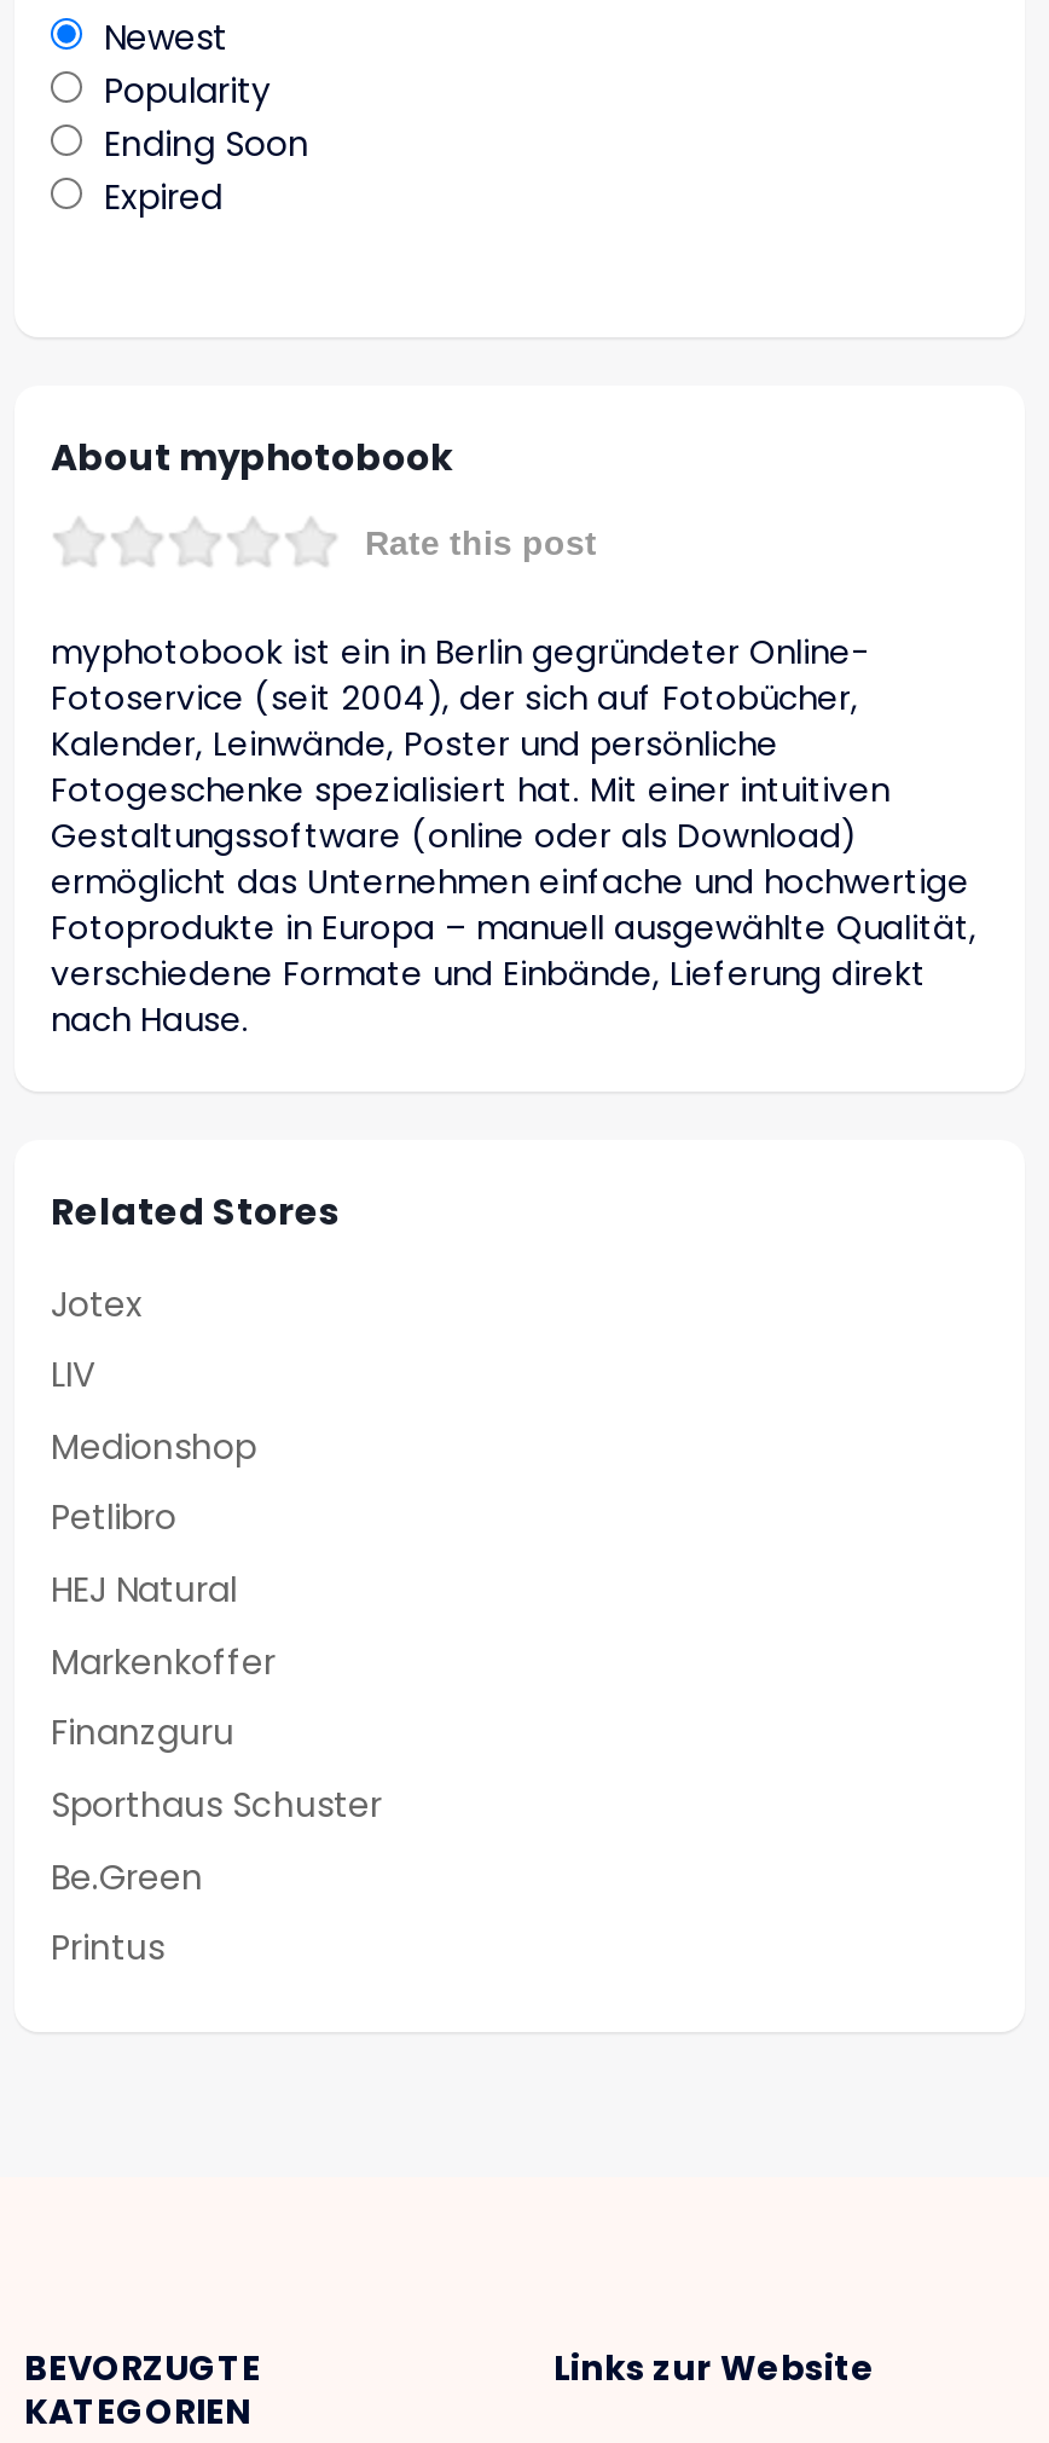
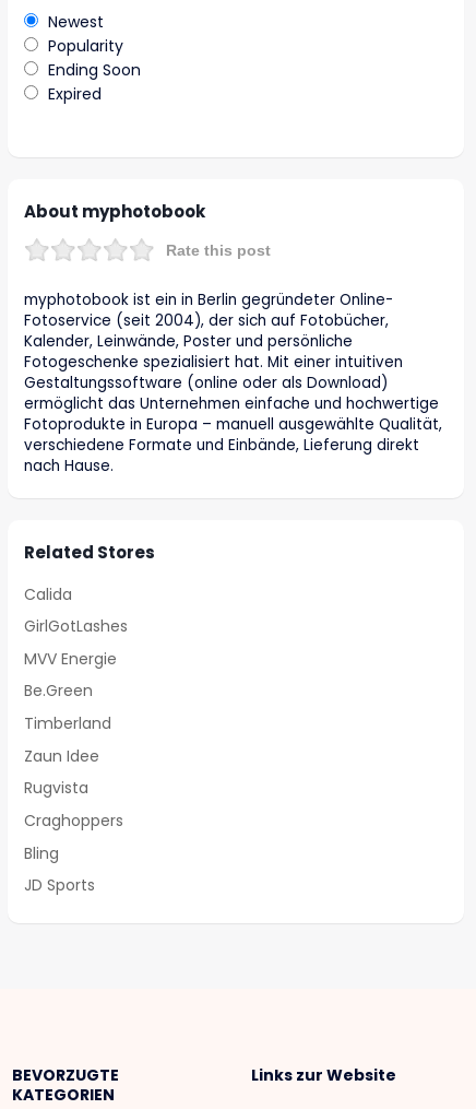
- Jotex
- LIV
- Medionshop
- Petlibro
- HEJ Natural
- Markenkoffer
- Finanzguru
- Sporthaus Schuster
+ Calida
+ GirlGotLashes
+ MVV Energie

moved up: Be.Green

- Printus
+ Timberland
+ Zaun Idee
+ Rugvista
+ Craghoppers
+ Bling
+ JD Sports
